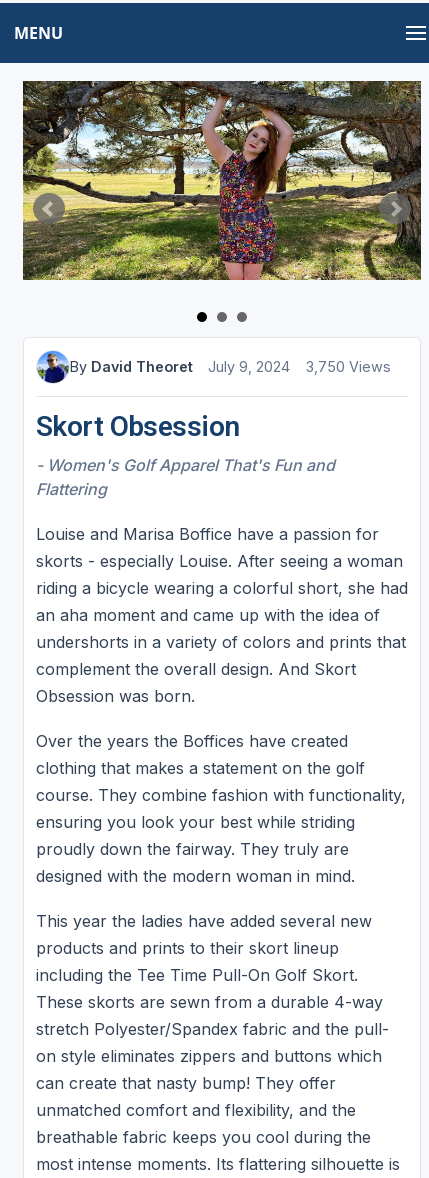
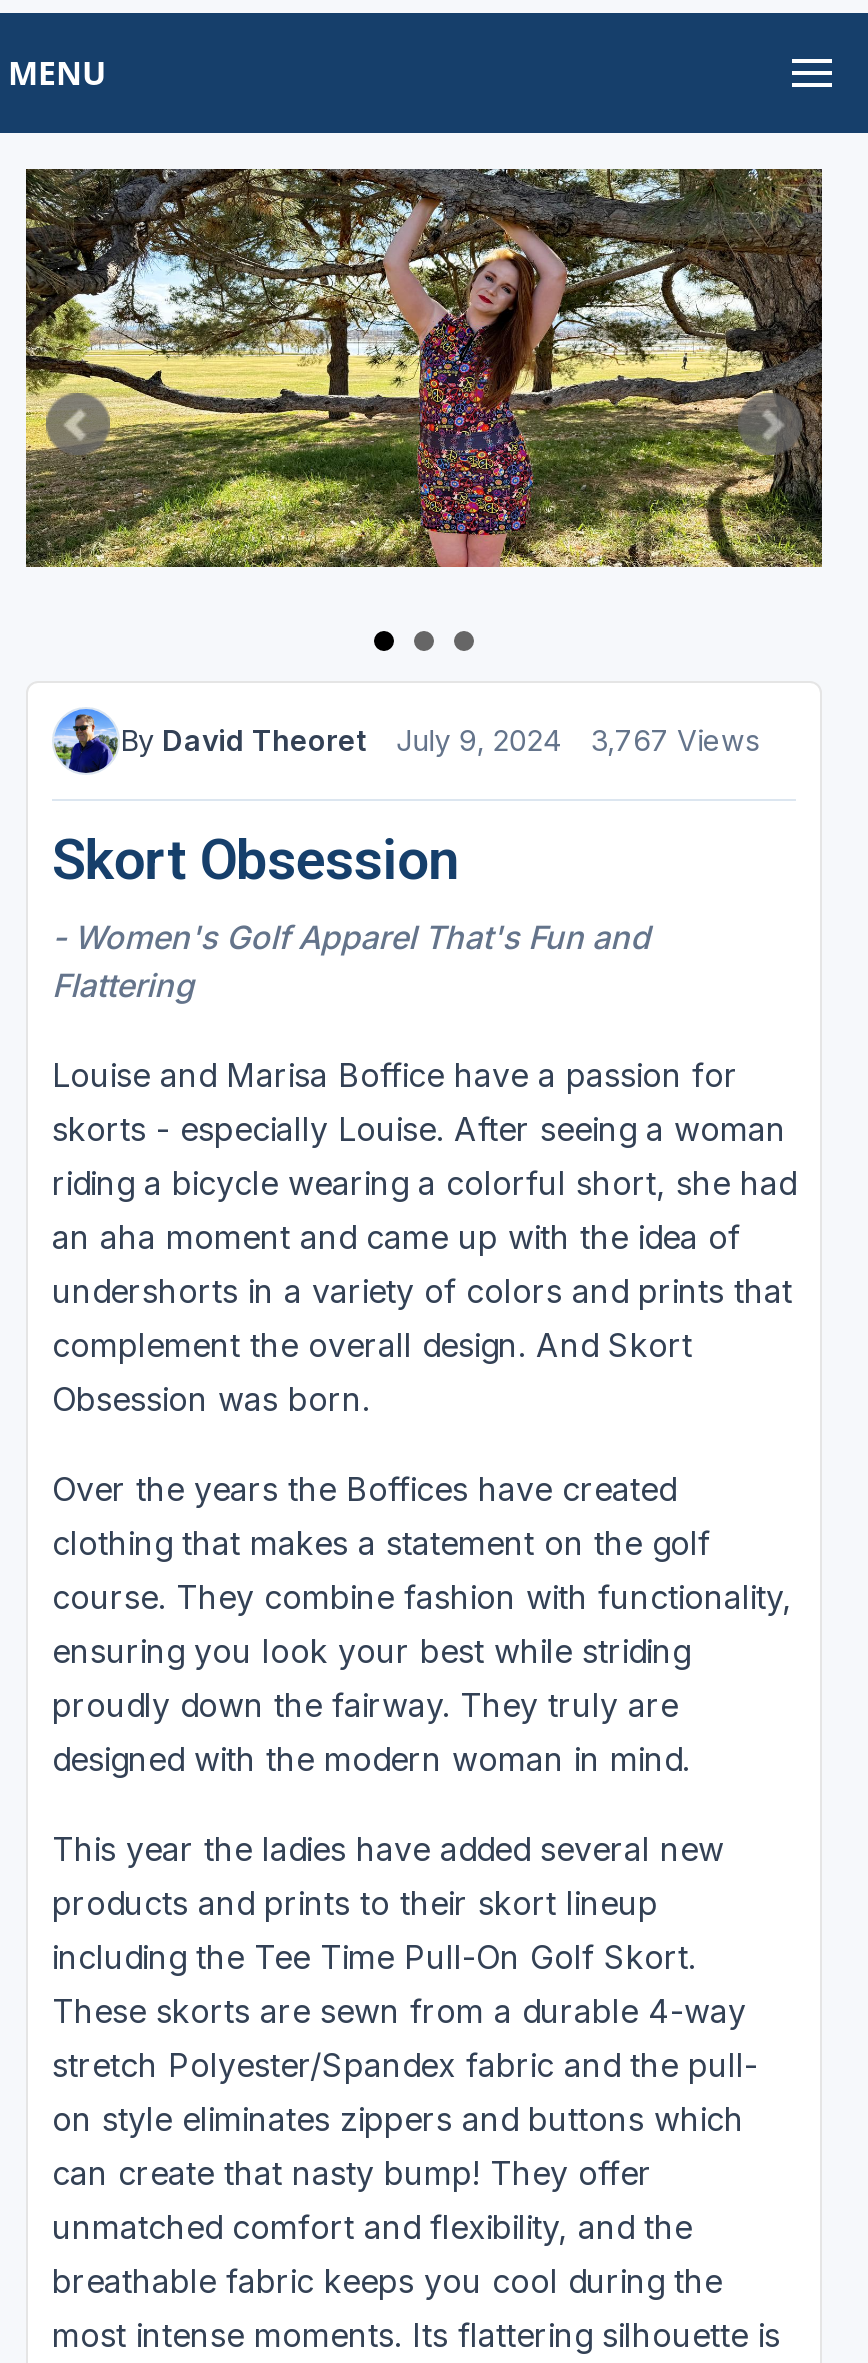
- By David Theoret July 9, 2024 3,750 Views
+ By David Theoret July 9, 2024 3,767 Views
